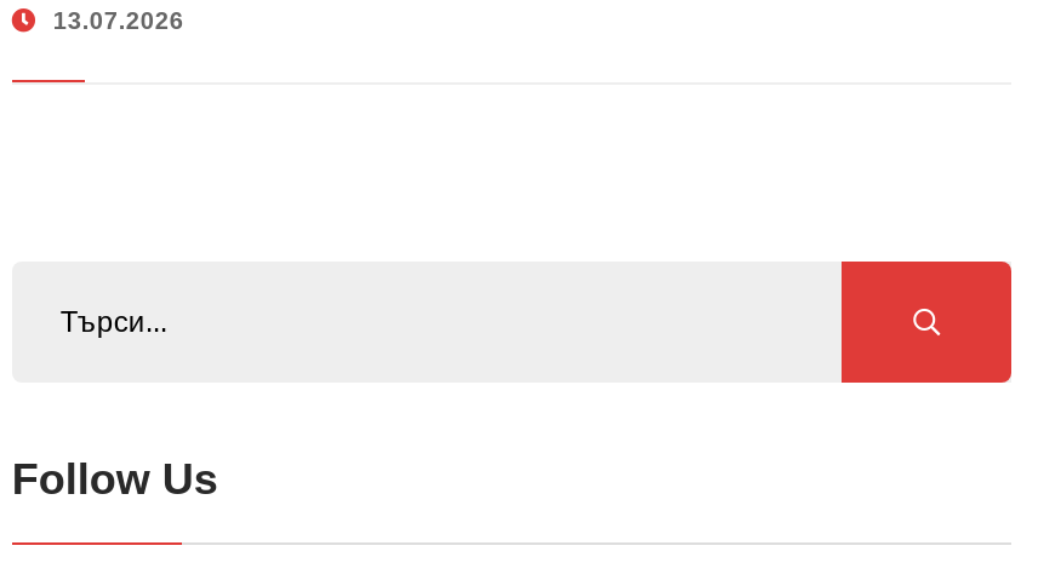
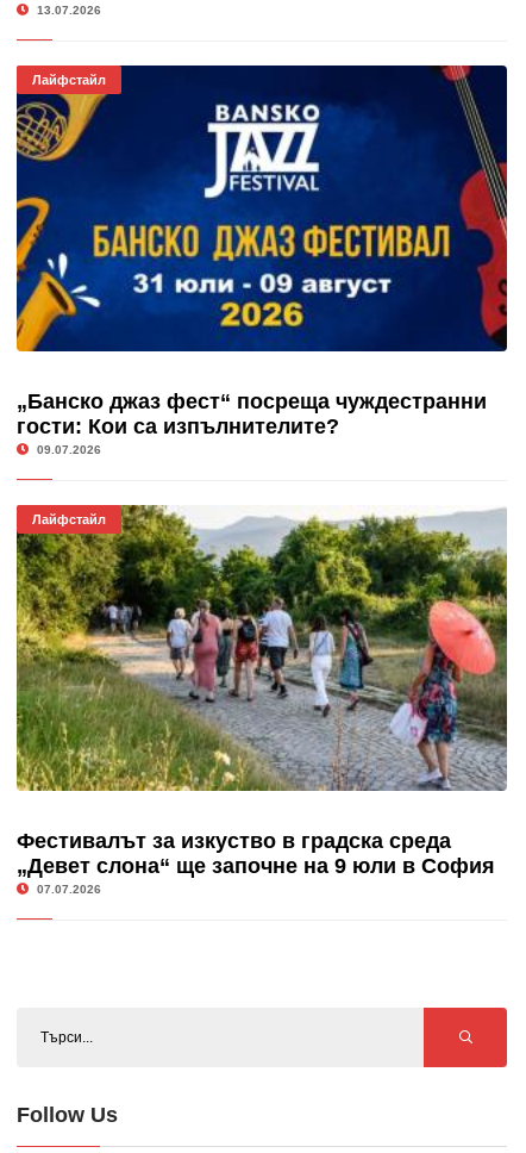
+ [image]
+ Лайфстайл

+ [image]
+ Лайфстайл

+ „Банско джаз фест“ посреща чуждестранни
+ гости: Кои са изпълнителите?
+ 09.07.2026

+ Фестивалът за изкуство в градска среда
+ „Девет слона“ ще започне на 9 юли в София
+ 07.07.2026
